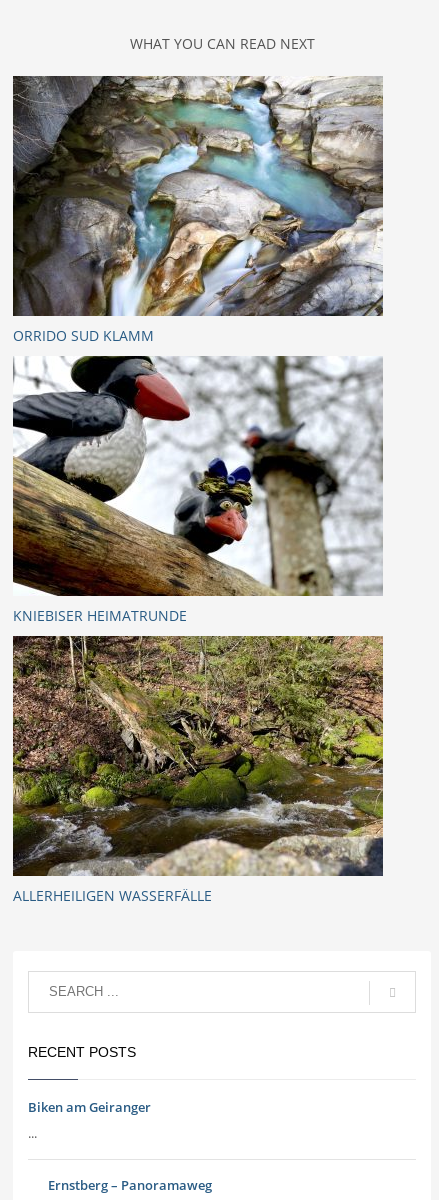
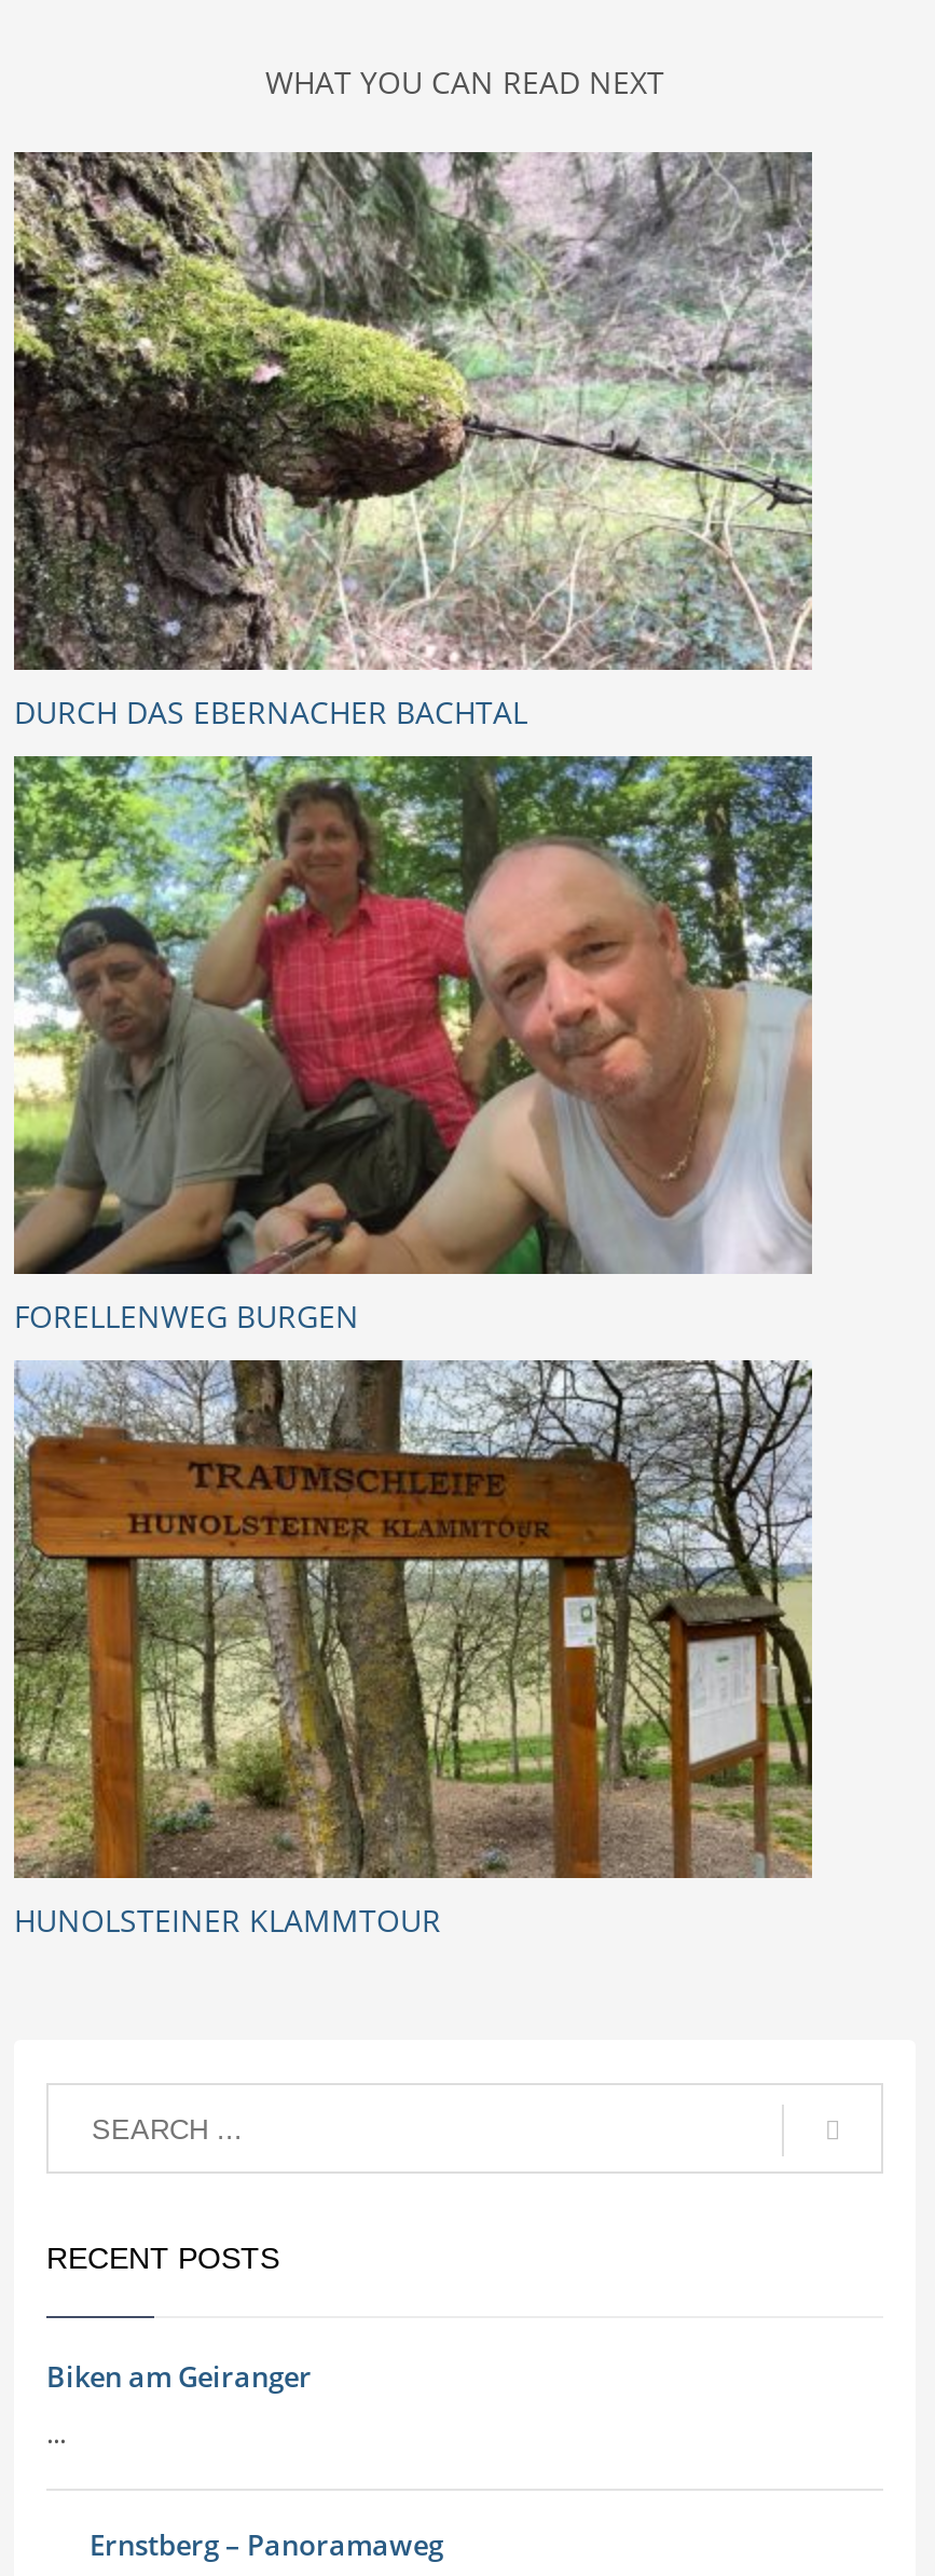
- [image]
- ORRIDO SUD KLAMM
+ [image]
+ DURCH DAS EBERNACHER BACHTAL

- [image]
- KNIEBISER HEIMATRUNDE
+ [image]
+ FORELLENWEG BURGEN

- [image]
- ALLERHEILIGEN WASSERFÄLLE
+ [image]
+ HUNOLSTEINER KLAMMTOUR
